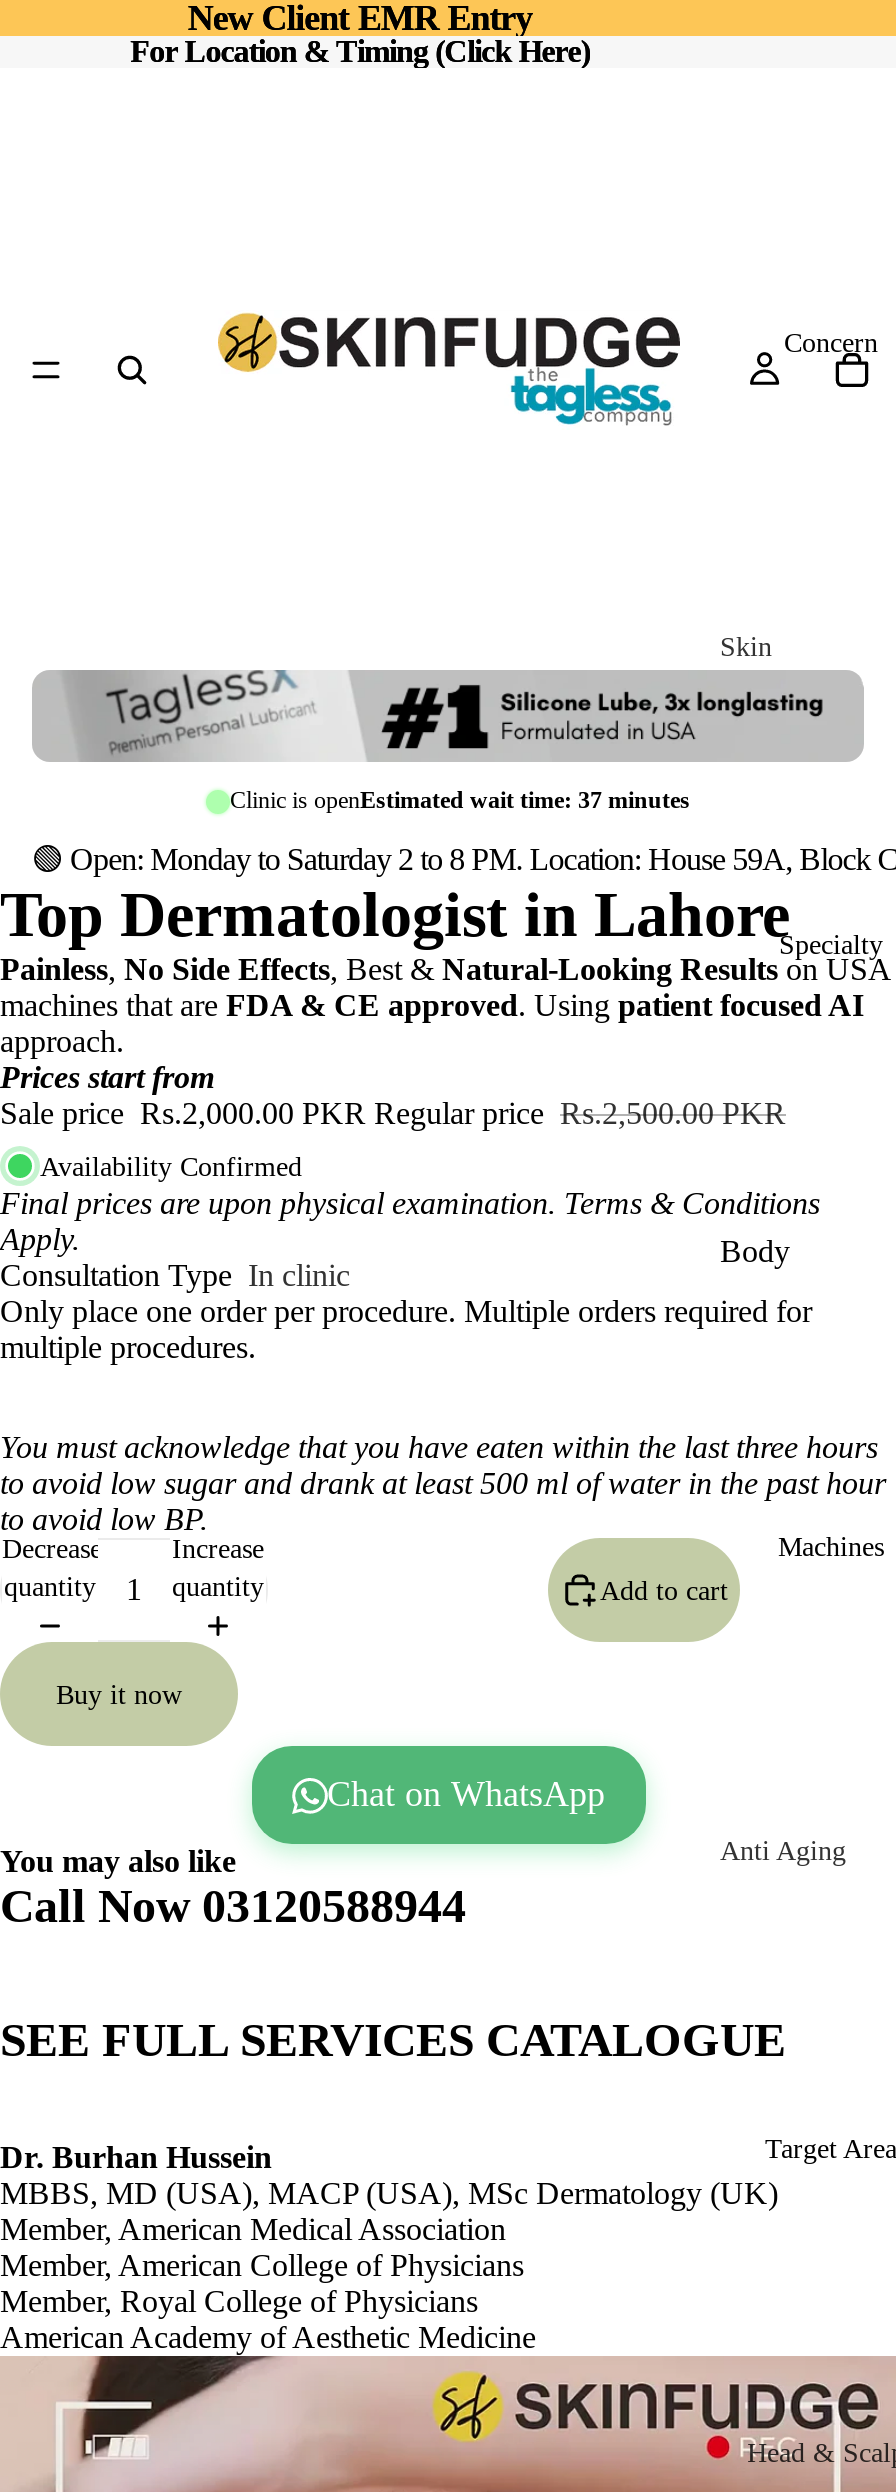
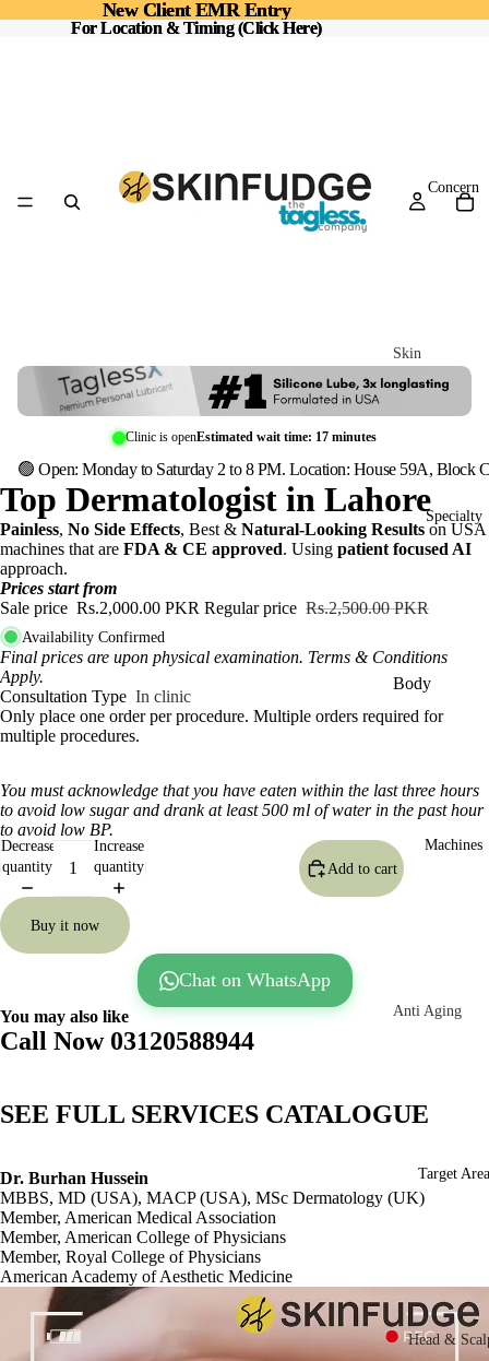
- Clinic is openEstimated wait time: 37 minutes
+ Clinic is openEstimated wait time: 17 minutes
